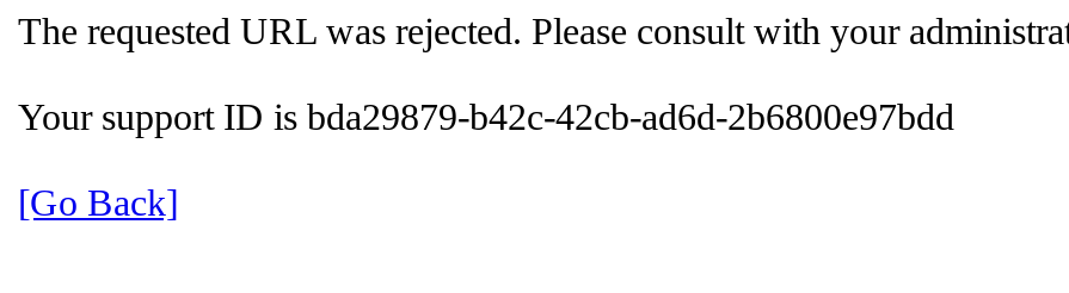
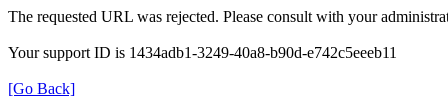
- Your support ID is bda29879-b42c-42cb-ad6d-2b6800e97bdd
+ Your support ID is 1434adb1-3249-40a8-b90d-e742c5eeeb11
